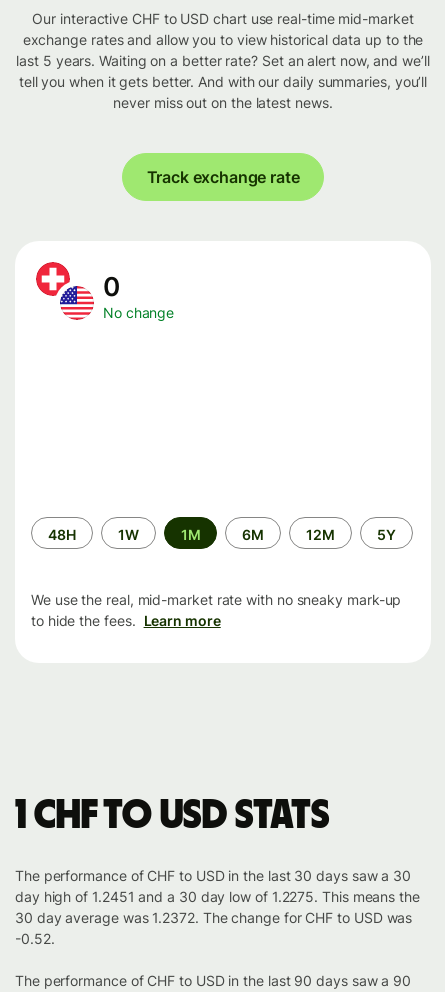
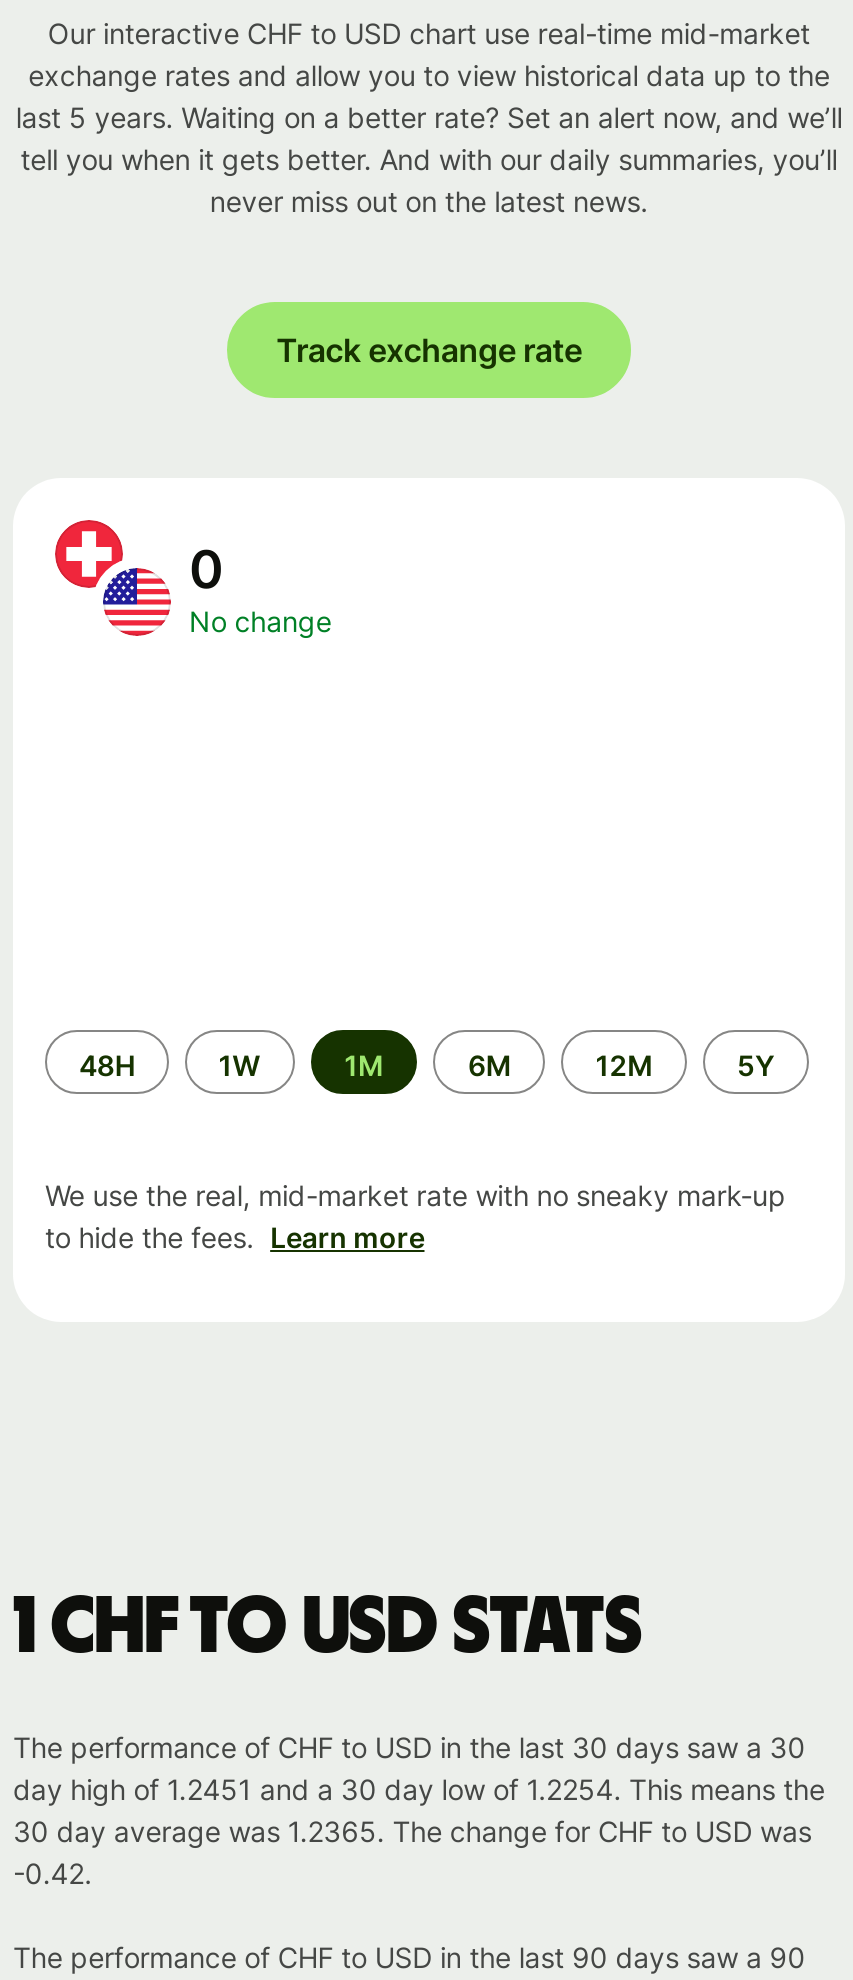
- day high of 1.2451 and a 30 day low of 1.2275. This means the
+ day high of 1.2451 and a 30 day low of 1.2254. This means the

- 30 day average was 1.2372. The change for CHF to USD was
+ 30 day average was 1.2365. The change for CHF to USD was

- -0.52.
+ -0.42.
